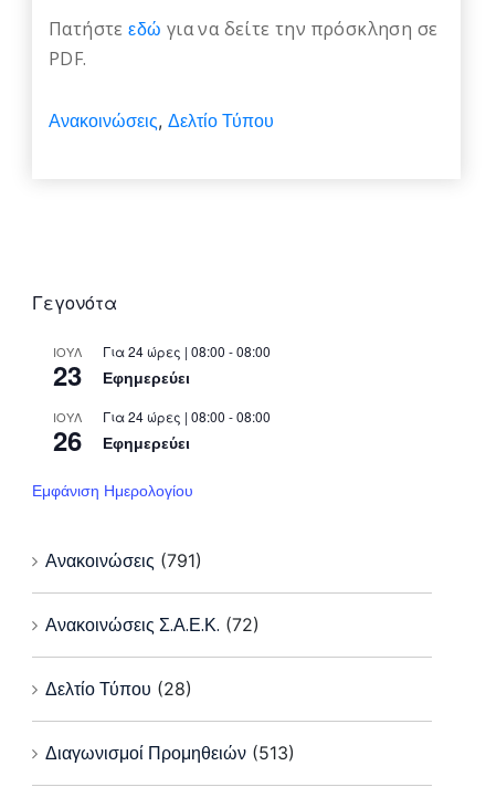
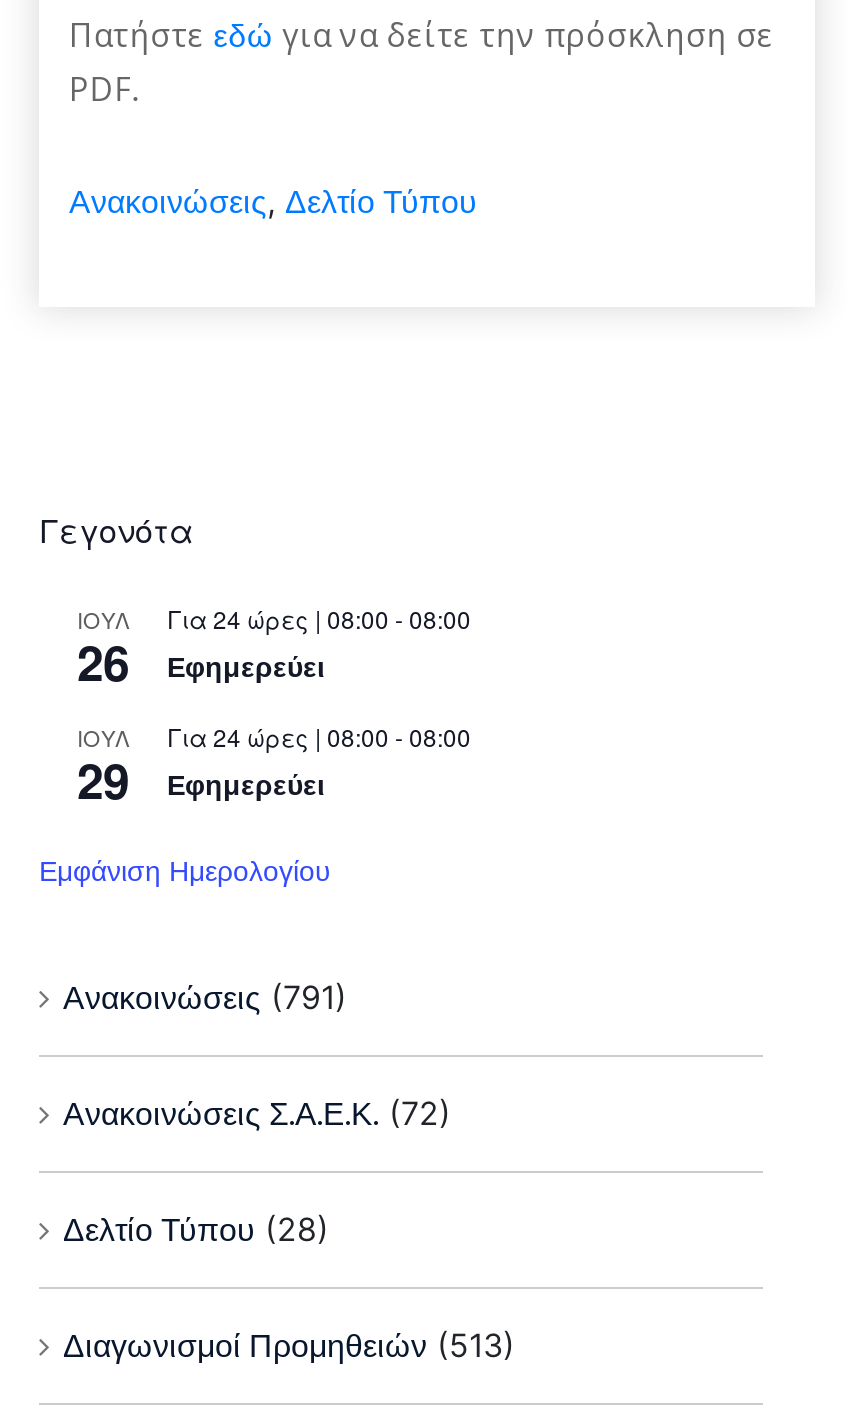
- 23 Εφημερεύει
+ 26 Εφημερεύει

- 26 Εφημερεύει
+ 29 Εφημερεύει
